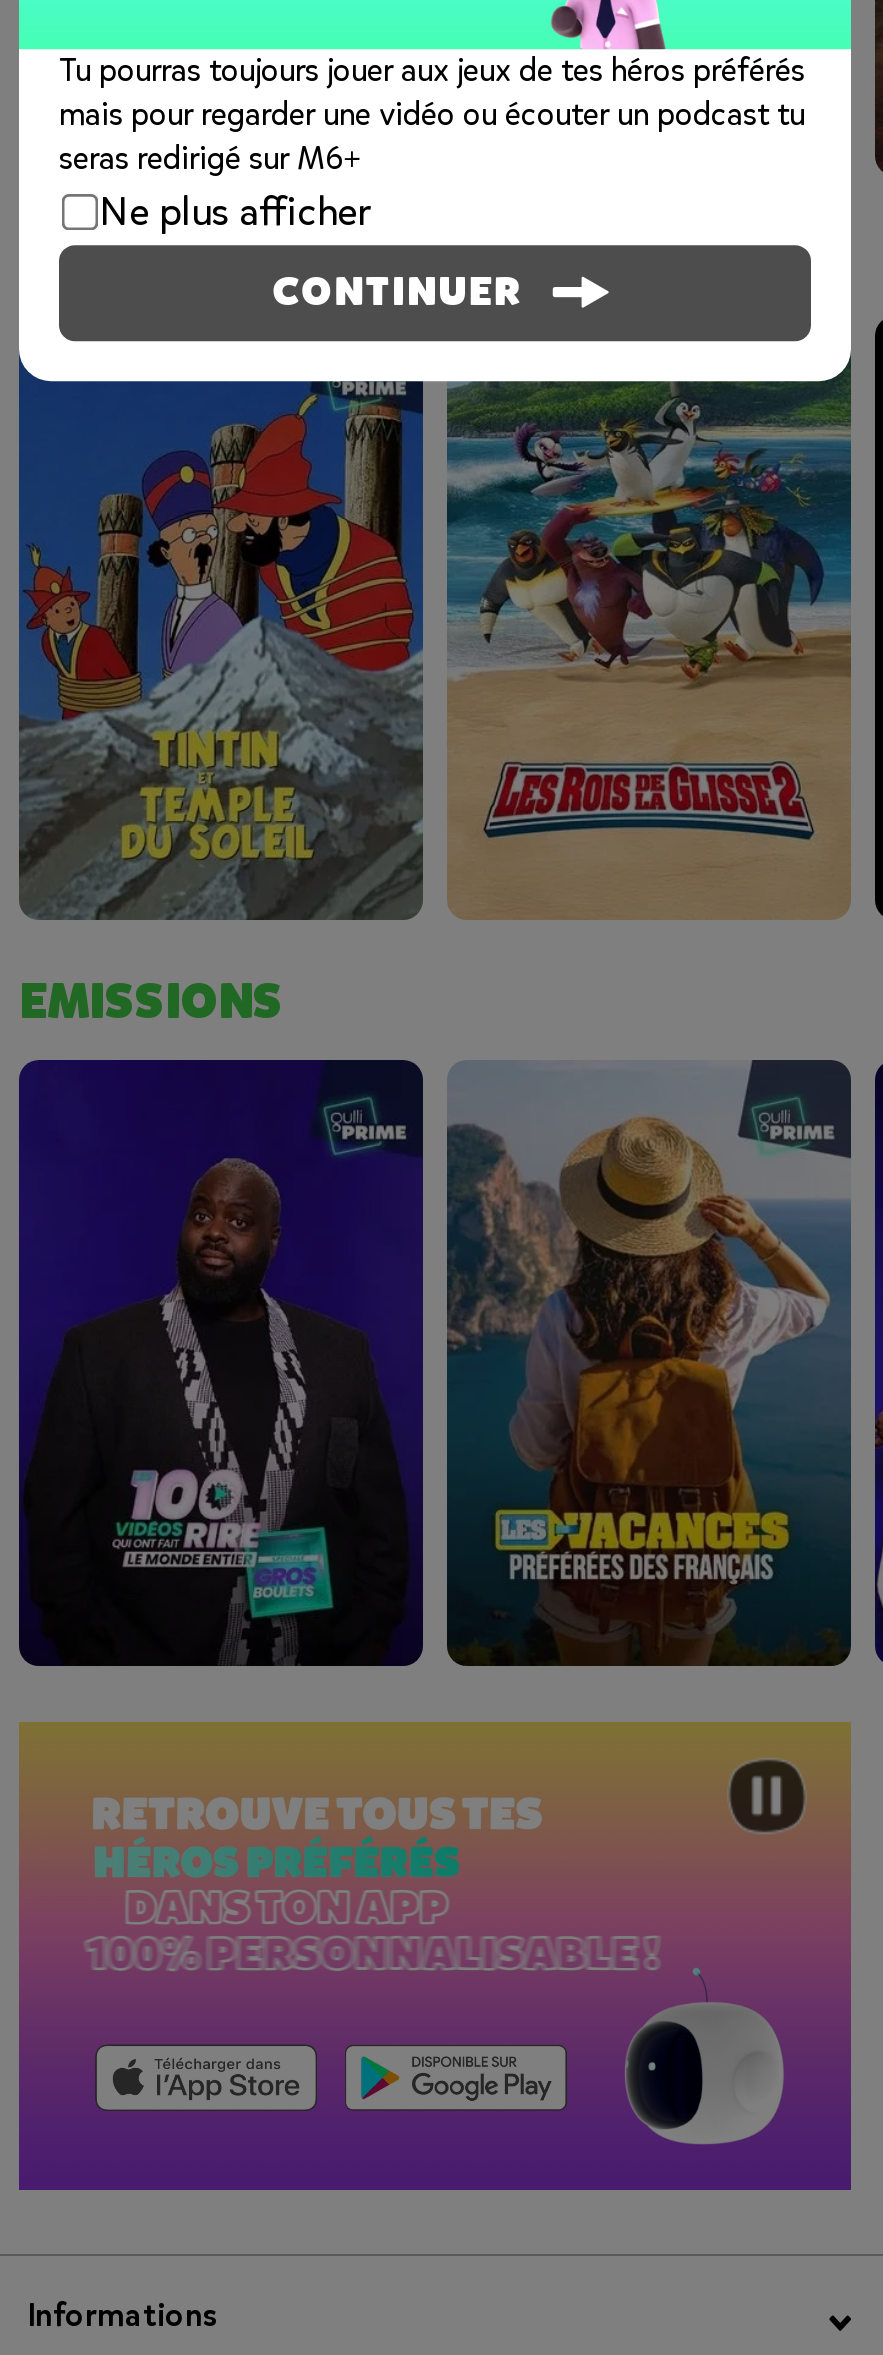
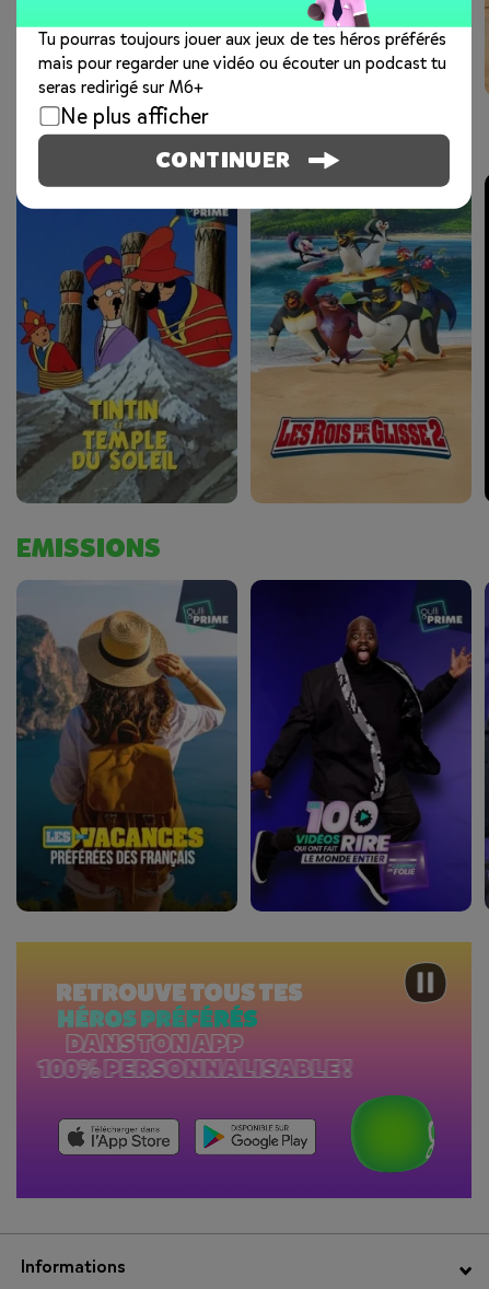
- [image]
+ [image]

- [image]
+ [image]

- [image]
+ [image]
